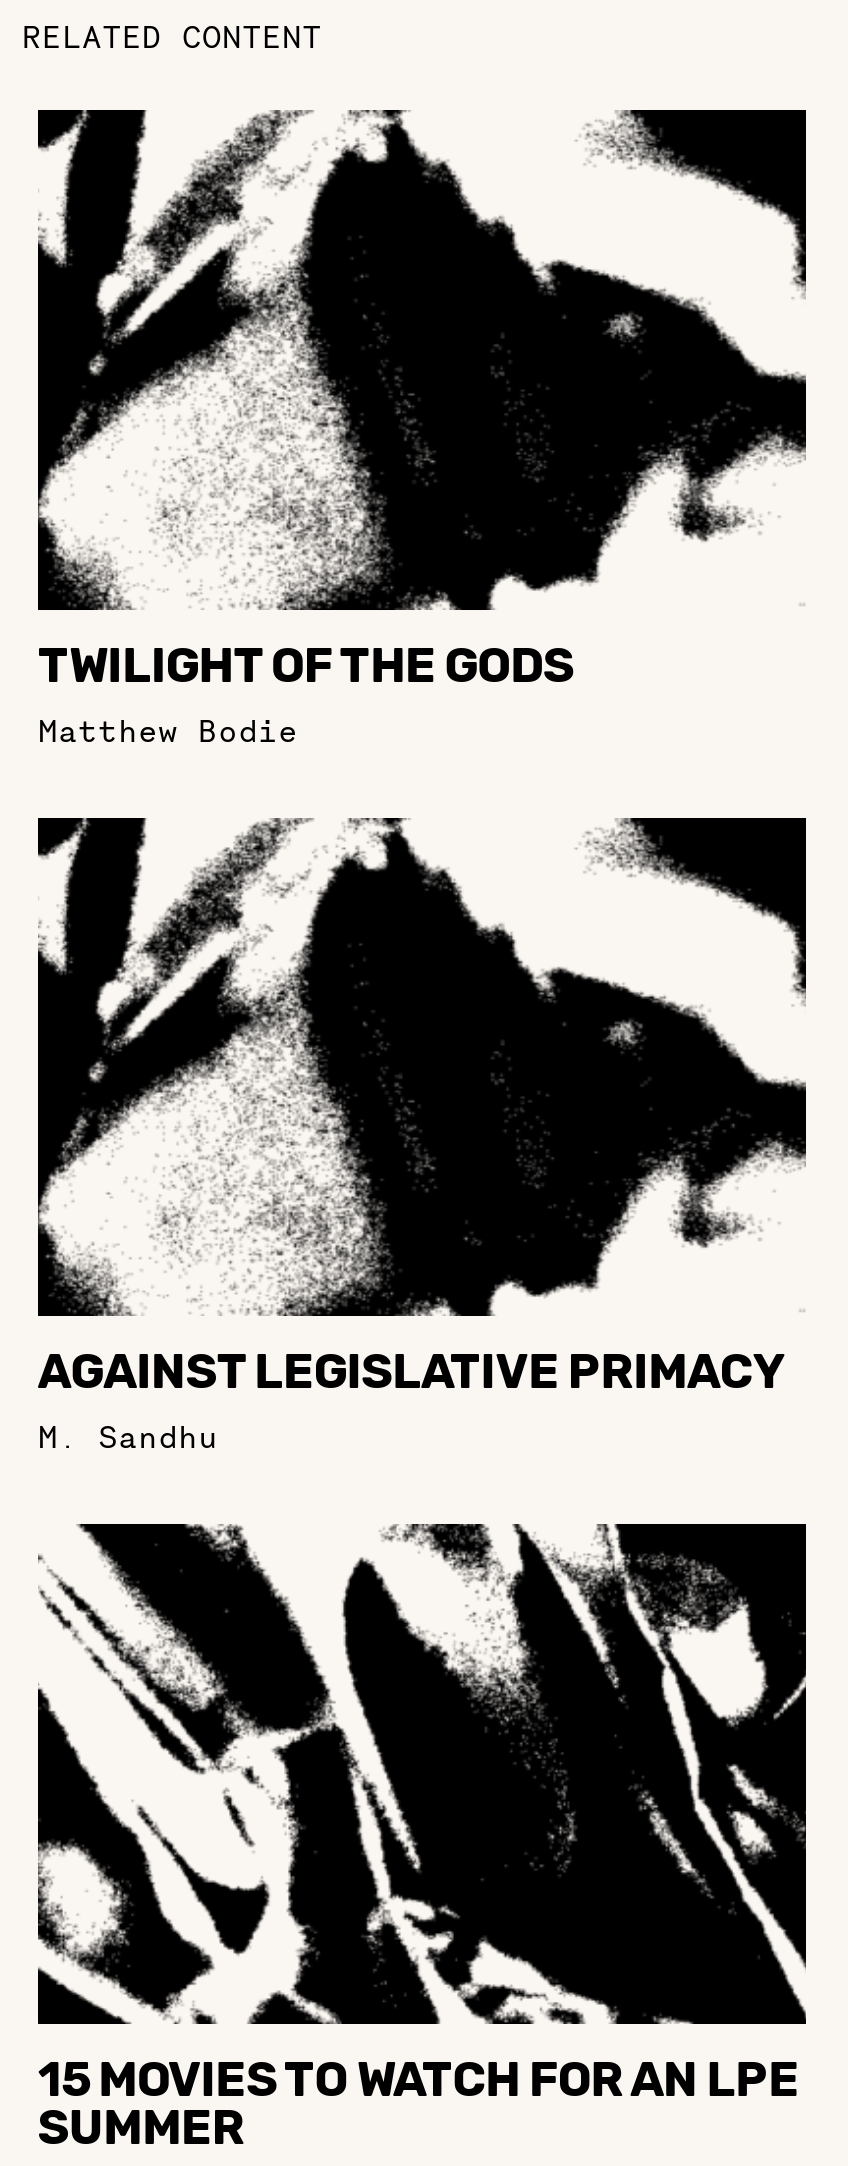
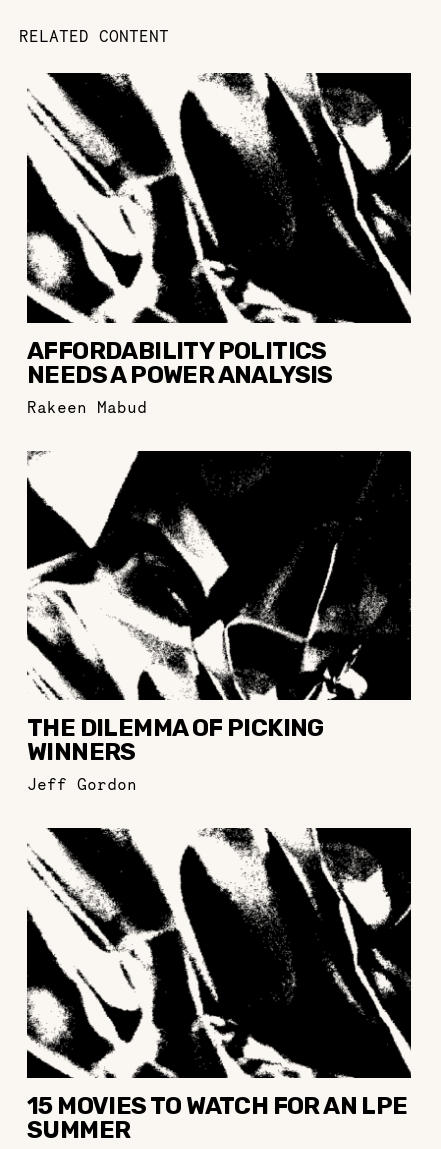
- [image]
+ [image]

- TWILIGHT OF THE GODS
- Matthew Bodie
+ AFFORDABILITY POLITICS
+ NEEDS A POWER ANALYSIS
+ Rakeen Mabud

- [image]
- AGAINST LEGISLATIVE PRIMACY
- M. Sandhu
+ [image]
+ THE DILEMMA OF PICKING
+ WINNERS
+ Jeff Gordon
